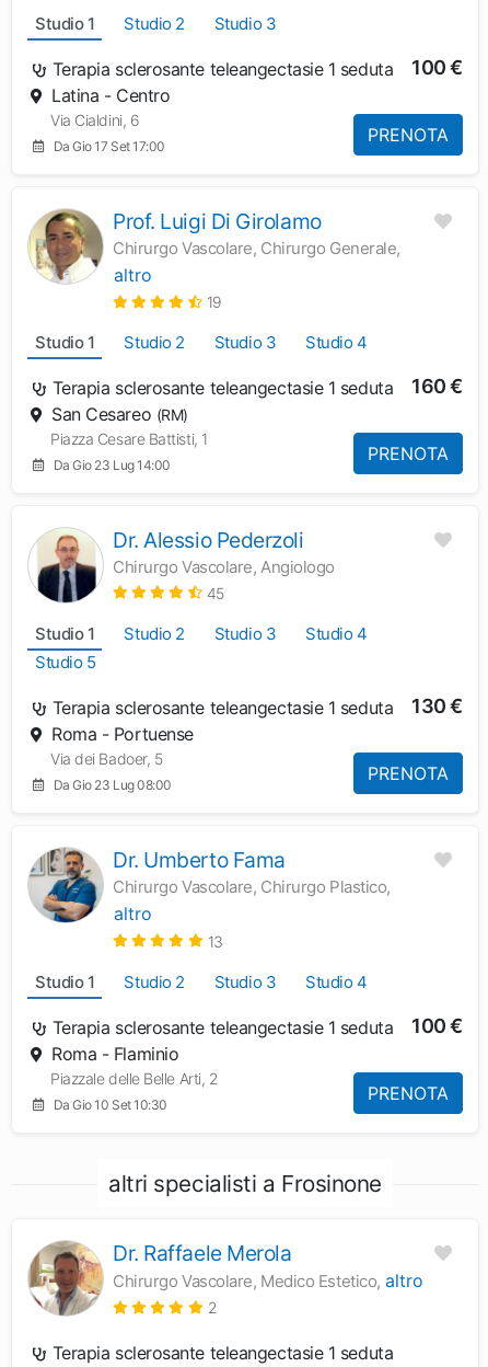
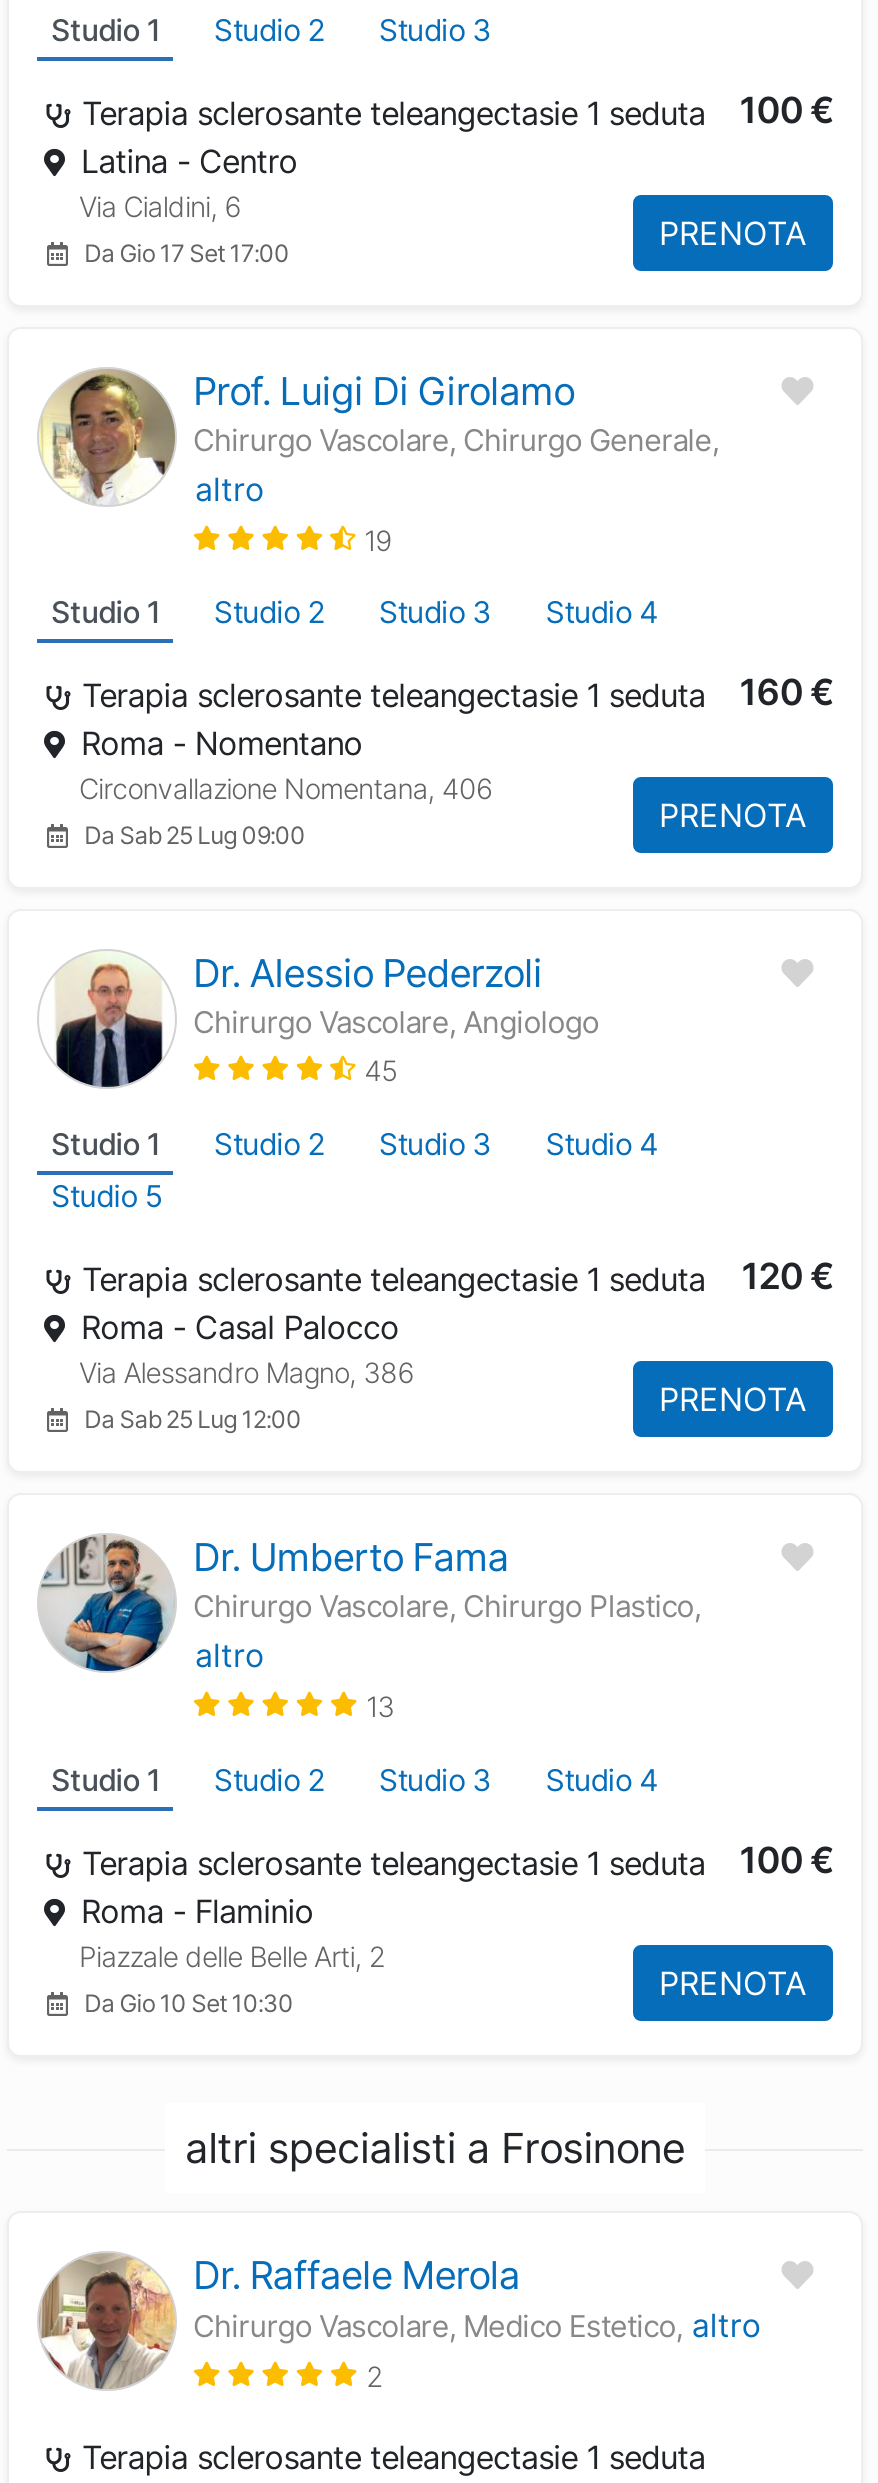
- San Cesareo (RM)
- Piazza Cesare Battisti, 1
- Da Gio 23 Lug 14:00
+ Roma - Nomentano
+ Circonvallazione Nomentana, 406
+ Da Sab 25 Lug 09:00

- 130 €
- Roma - Portuense
- Via dei Badoer, 5
- Da Gio 23 Lug 08:00
+ 120 €
+ Roma - Casal Palocco
+ Via Alessandro Magno, 386
+ Da Sab 25 Lug 12:00
